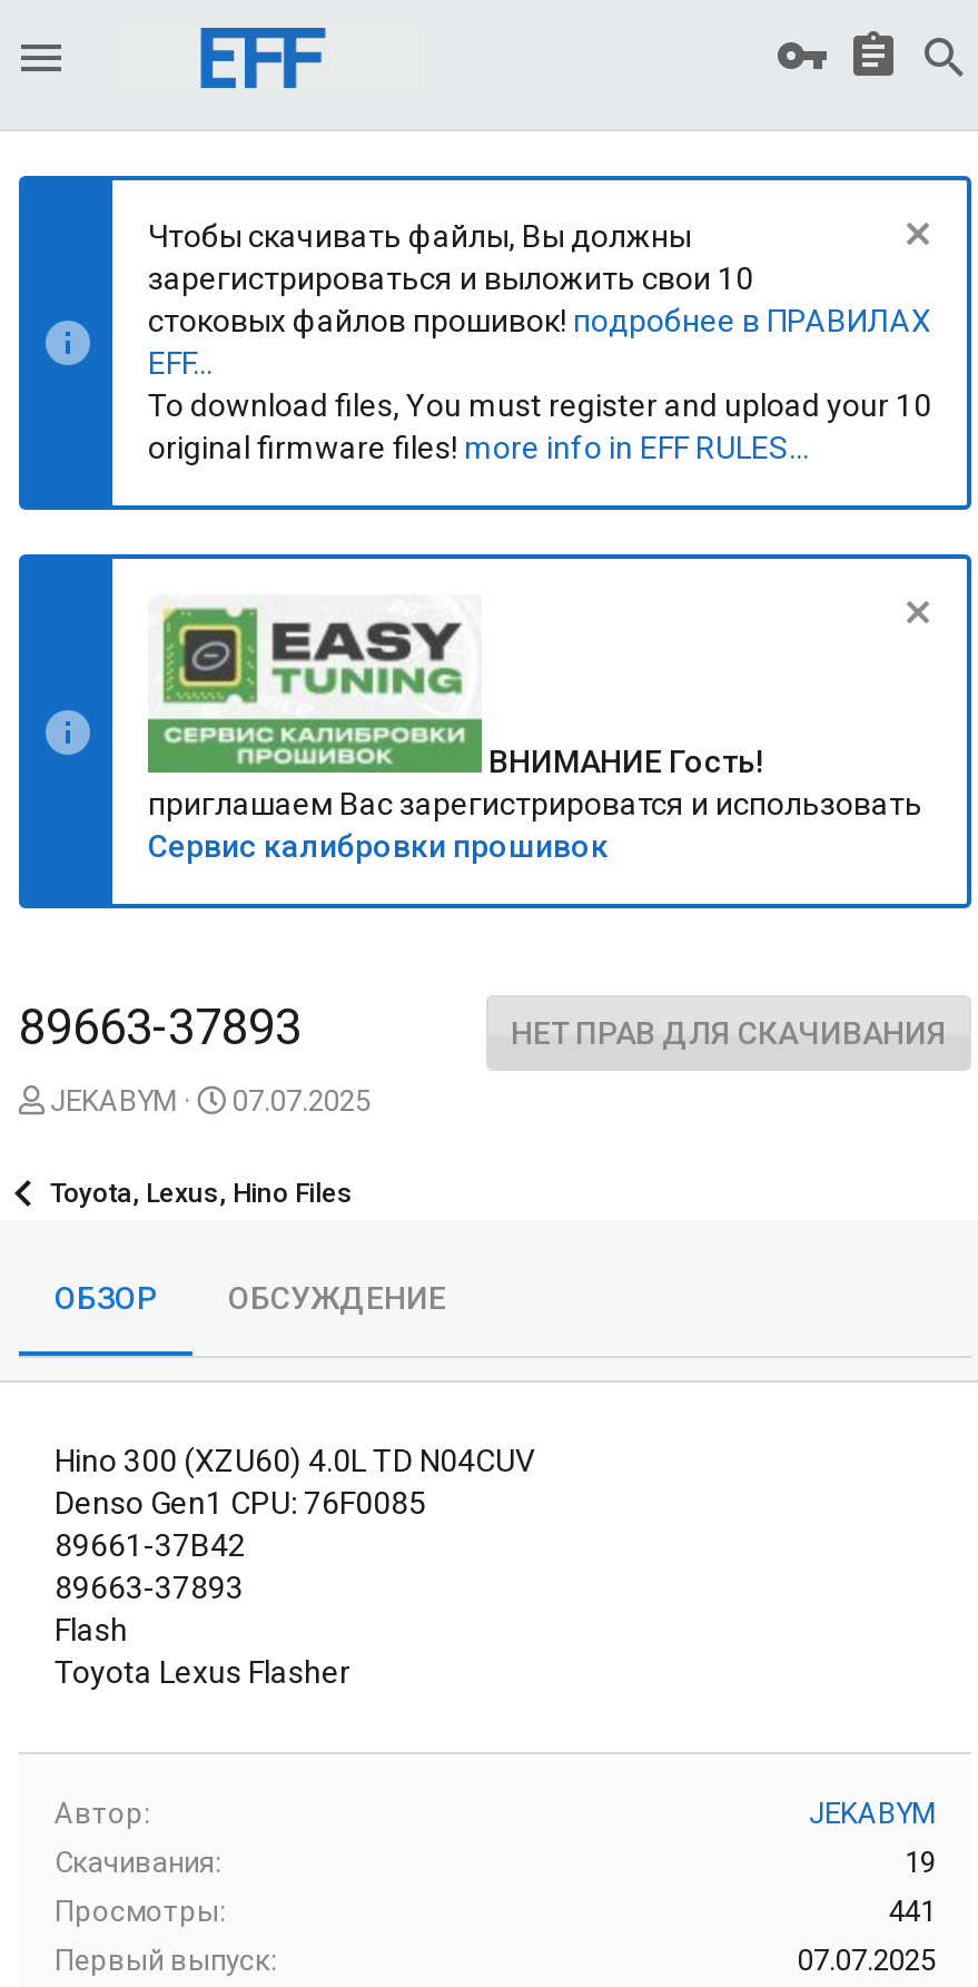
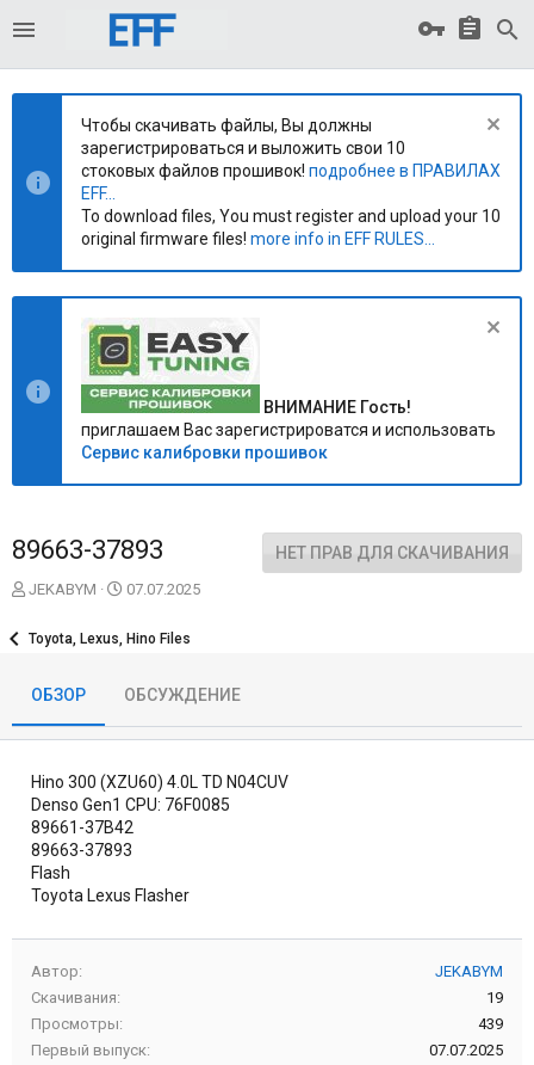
- 441
+ 439
